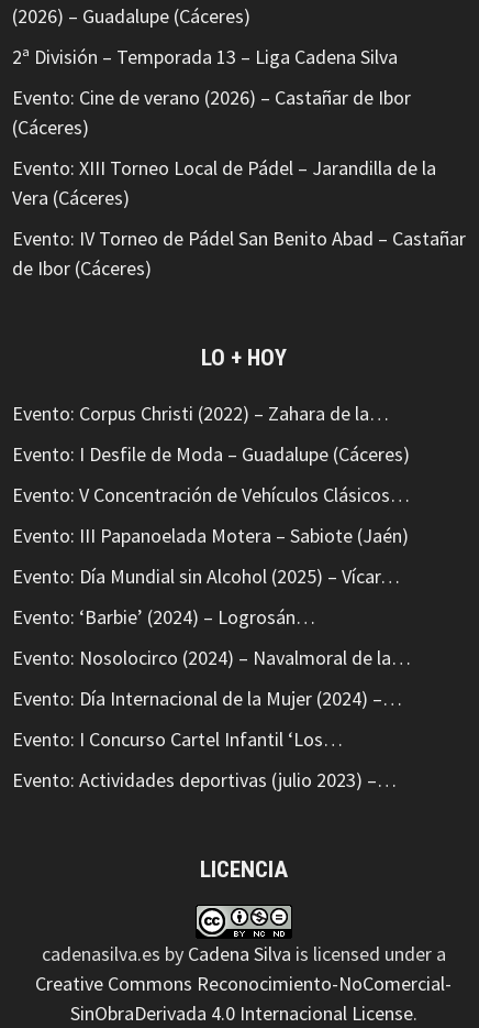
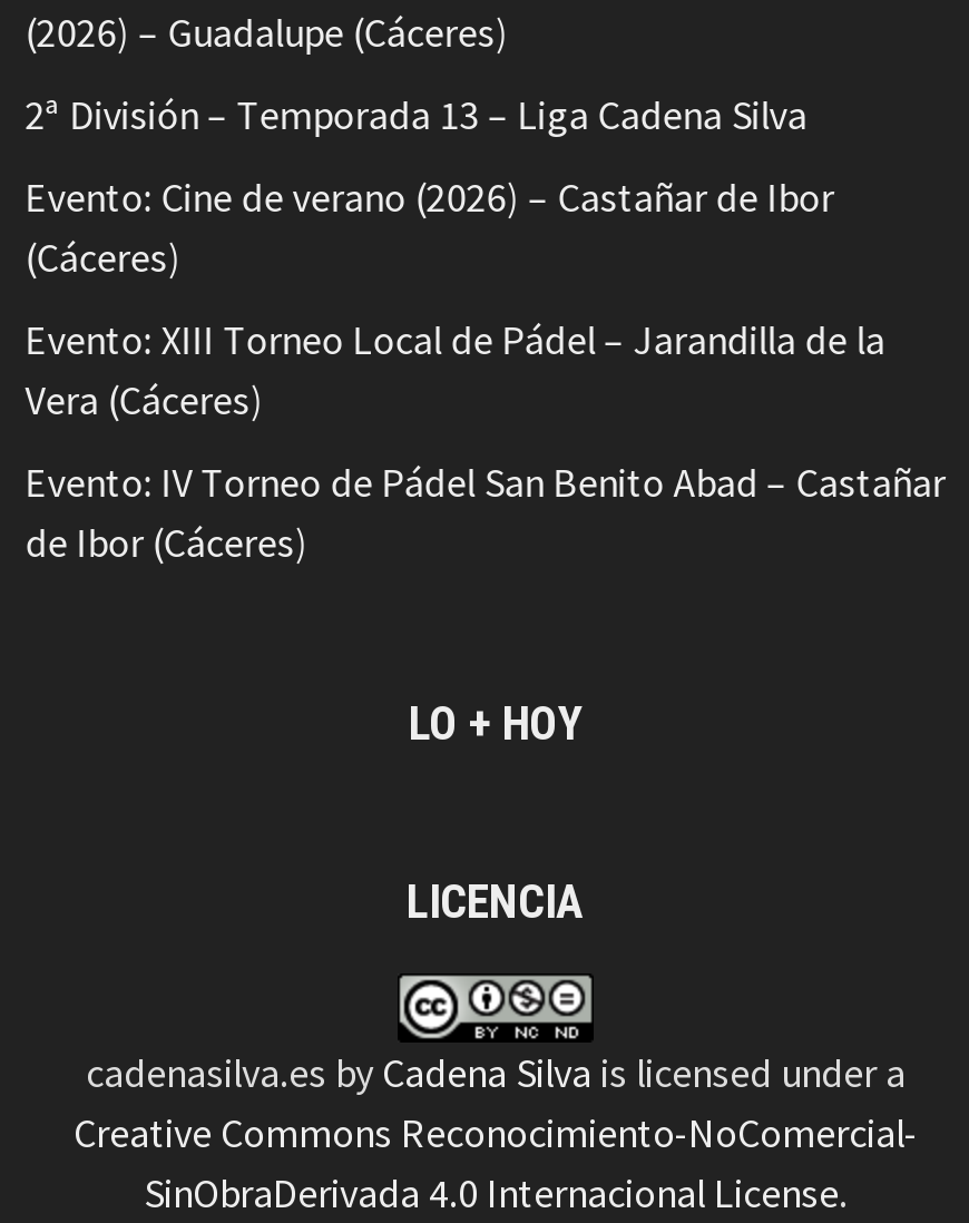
- Evento: Corpus Christi (2022) – Zahara de la…
- Evento: I Desfile de Moda – Guadalupe (Cáceres)
- Evento: V Concentración de Vehículos Clásicos…
- Evento: III Papanoelada Motera – Sabiote (Jaén)
- Evento: Día Mundial sin Alcohol (2025) – Vícar…
- Evento: ‘Barbie’ (2024) – Logrosán…
- Evento: Nosolocirco (2024) – Navalmoral de la…
- Evento: Día Internacional de la Mujer (2024) –…
- Evento: I Concurso Cartel Infantil ‘Los…
- Evento: Actividades deportivas (julio 2023) –…
